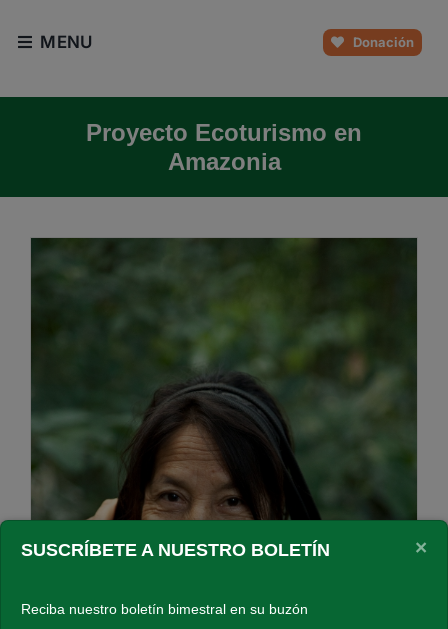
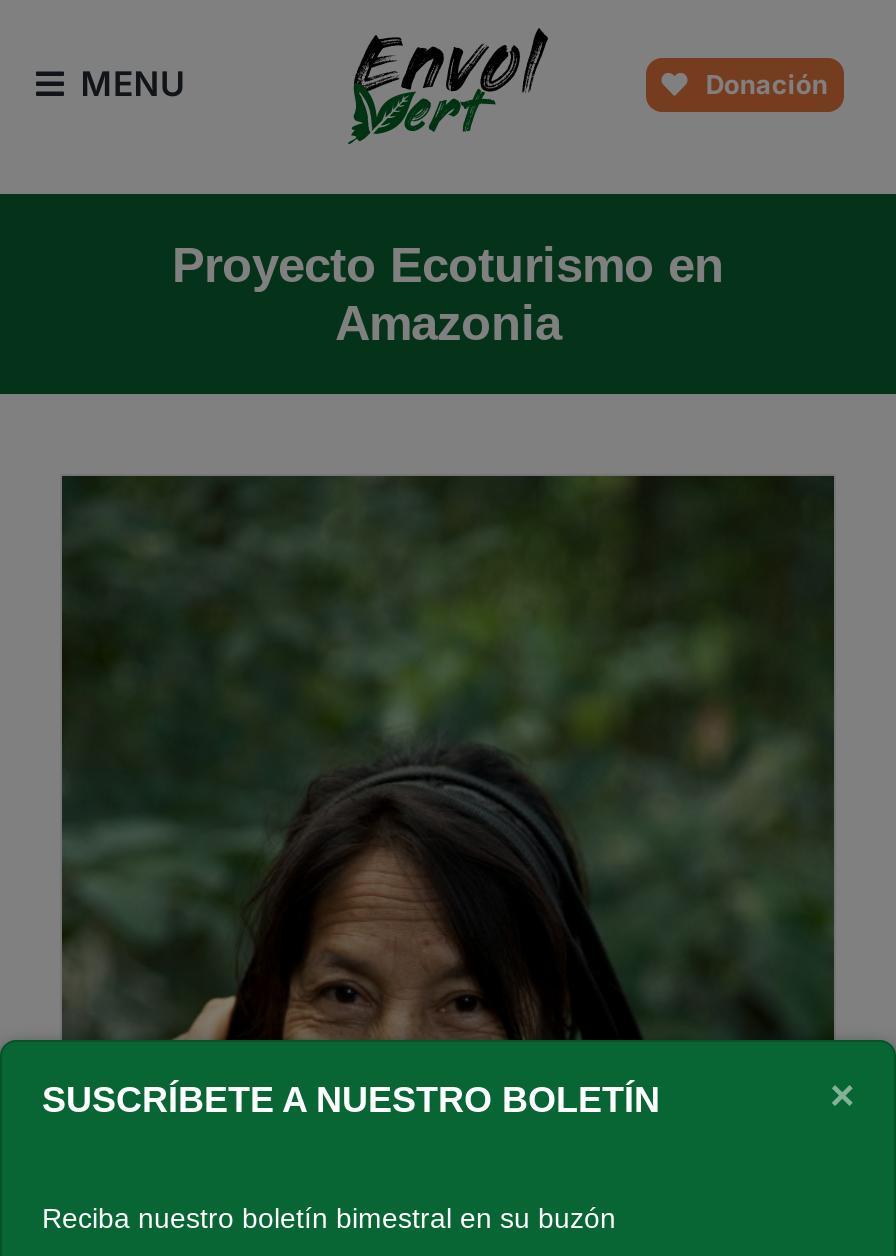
+ [image]
